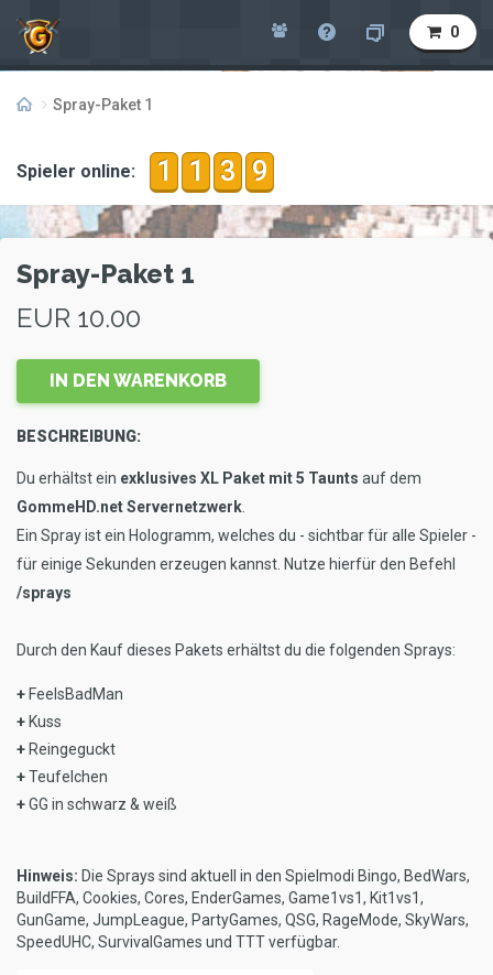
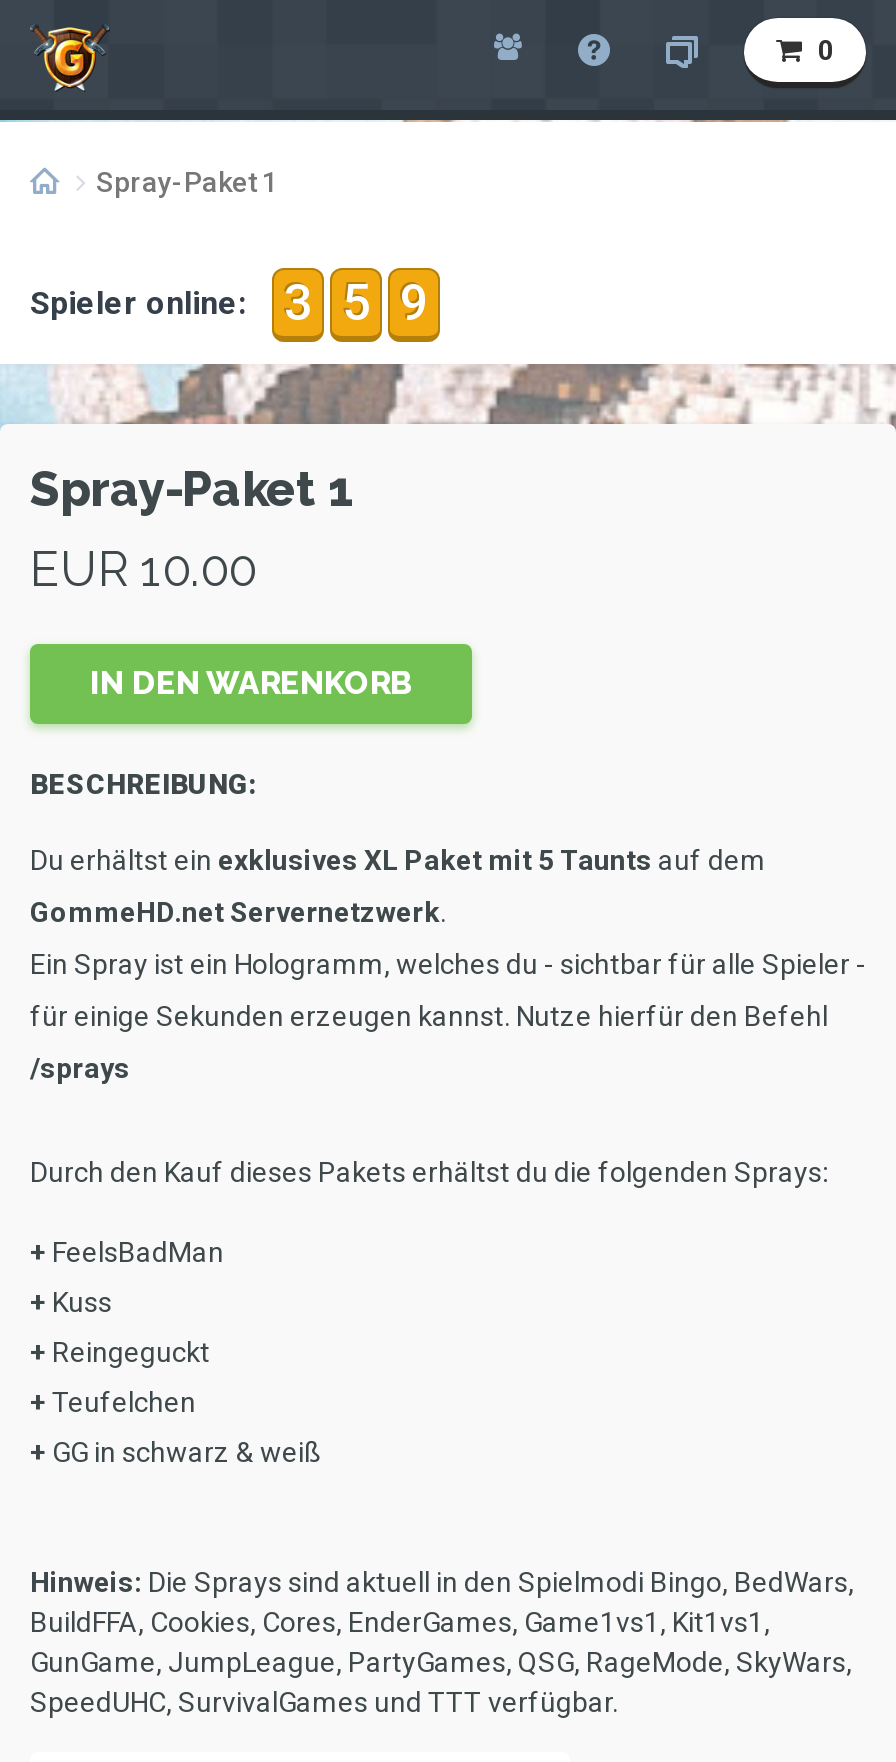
- Spieler online: 1 1 3 9
+ Spieler online: 3 5 9
